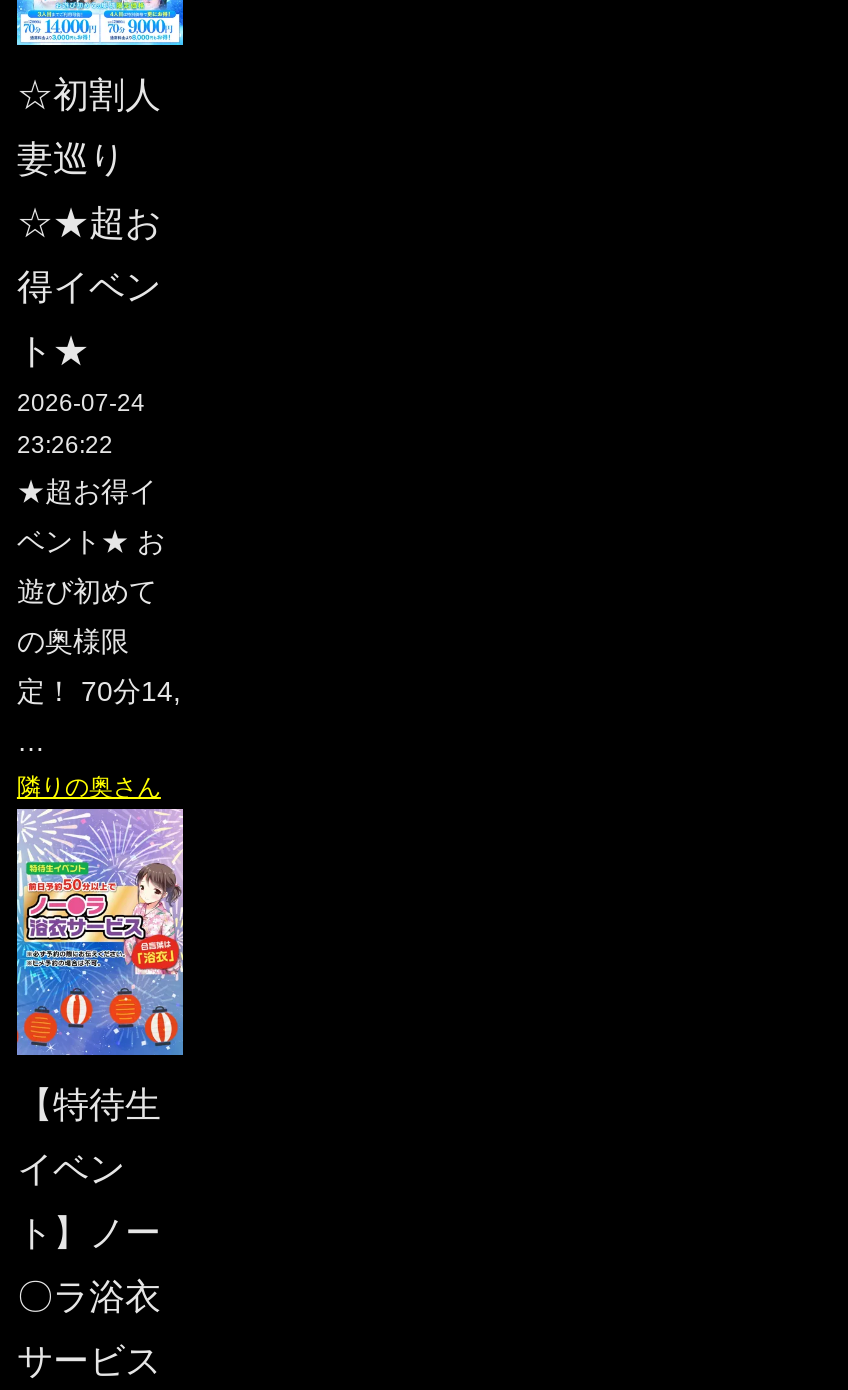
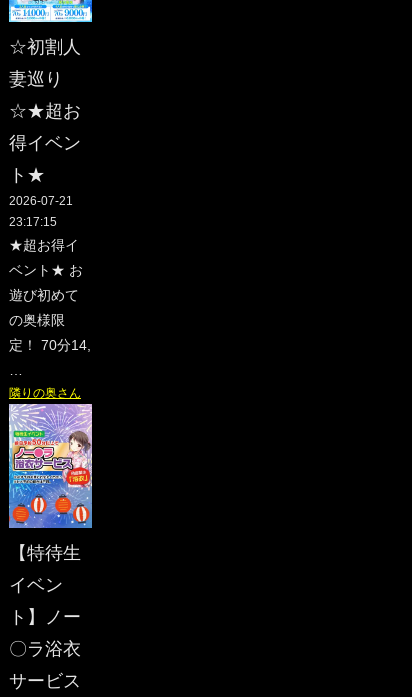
- 2026-07-24
+ 2026-07-21

- 23:26:22
+ 23:17:15
